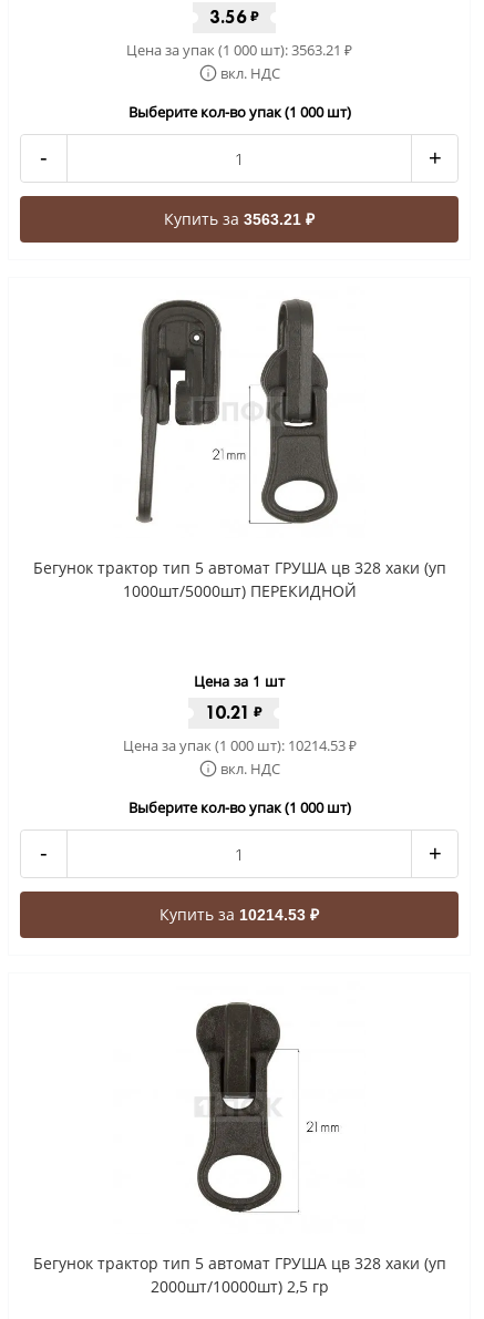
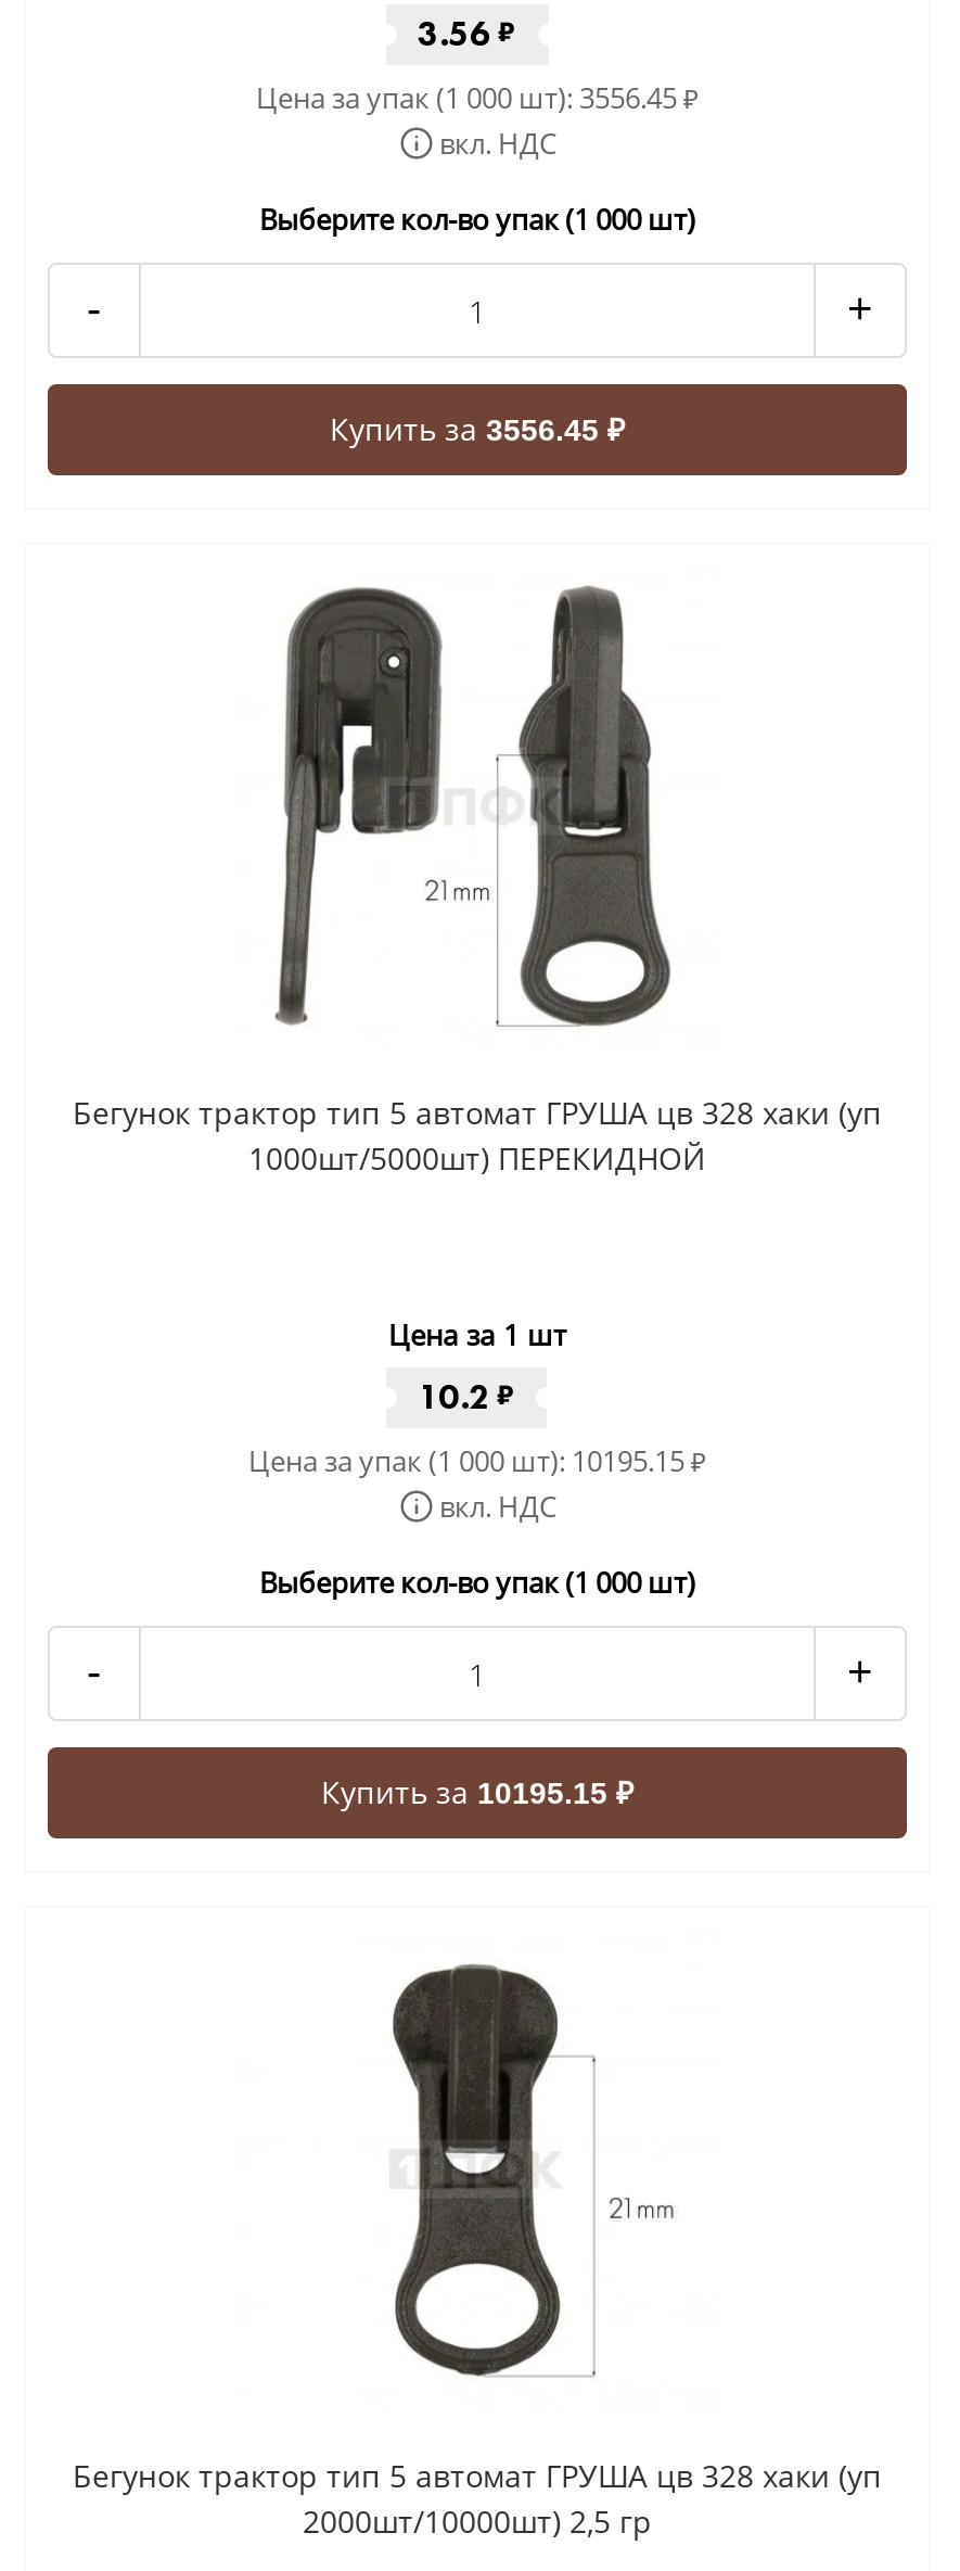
- Цена за упак (1 000 шт): 3563.21₽
+ Цена за упак (1 000 шт): 3556.45₽

- Купить за 3563.21 ₽
+ Купить за 3556.45 ₽

- 10.21 ₽
+ 10.2 ₽

- Цена за упак (1 000 шт): 10214.53₽
+ Цена за упак (1 000 шт): 10195.15₽

- Купить за 10214.53 ₽
+ Купить за 10195.15 ₽
